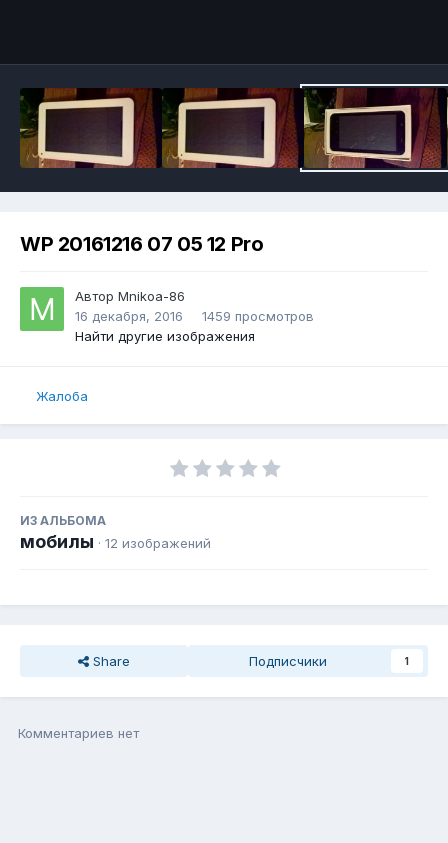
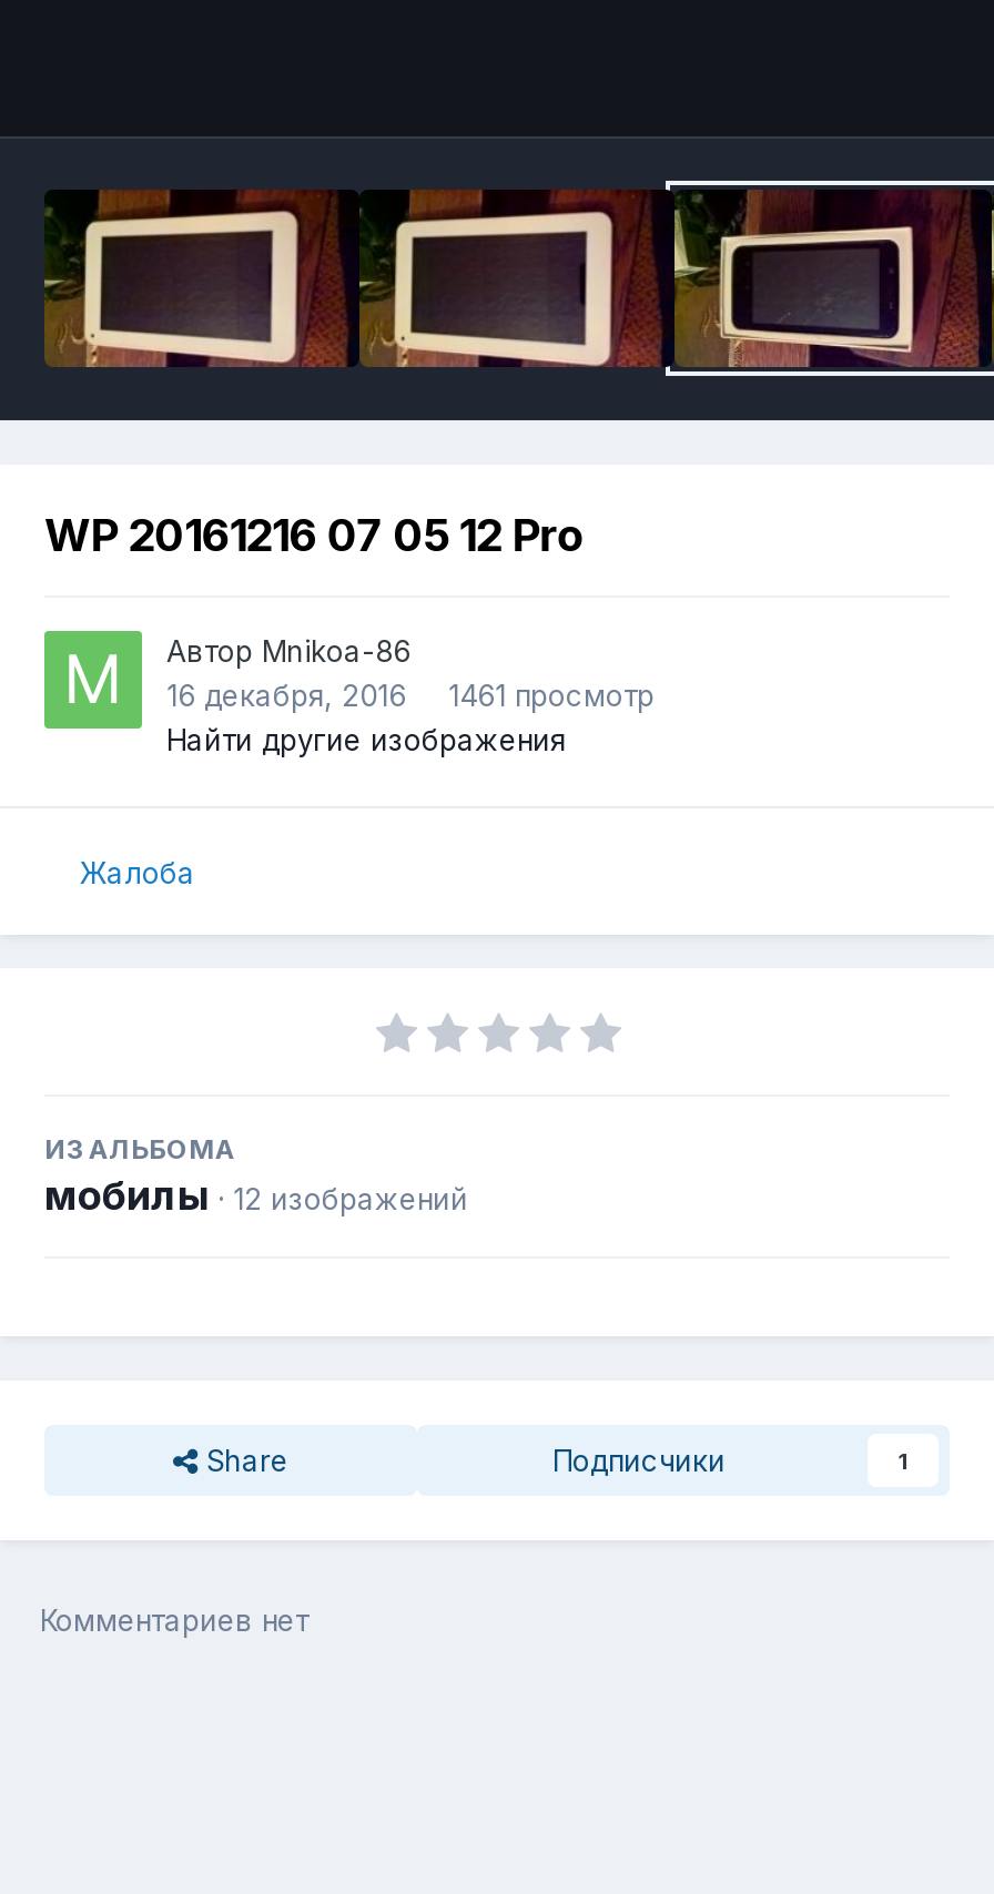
- 16 декабря, 2016 1459 просмотров
+ 16 декабря, 2016 1461 просмотр
